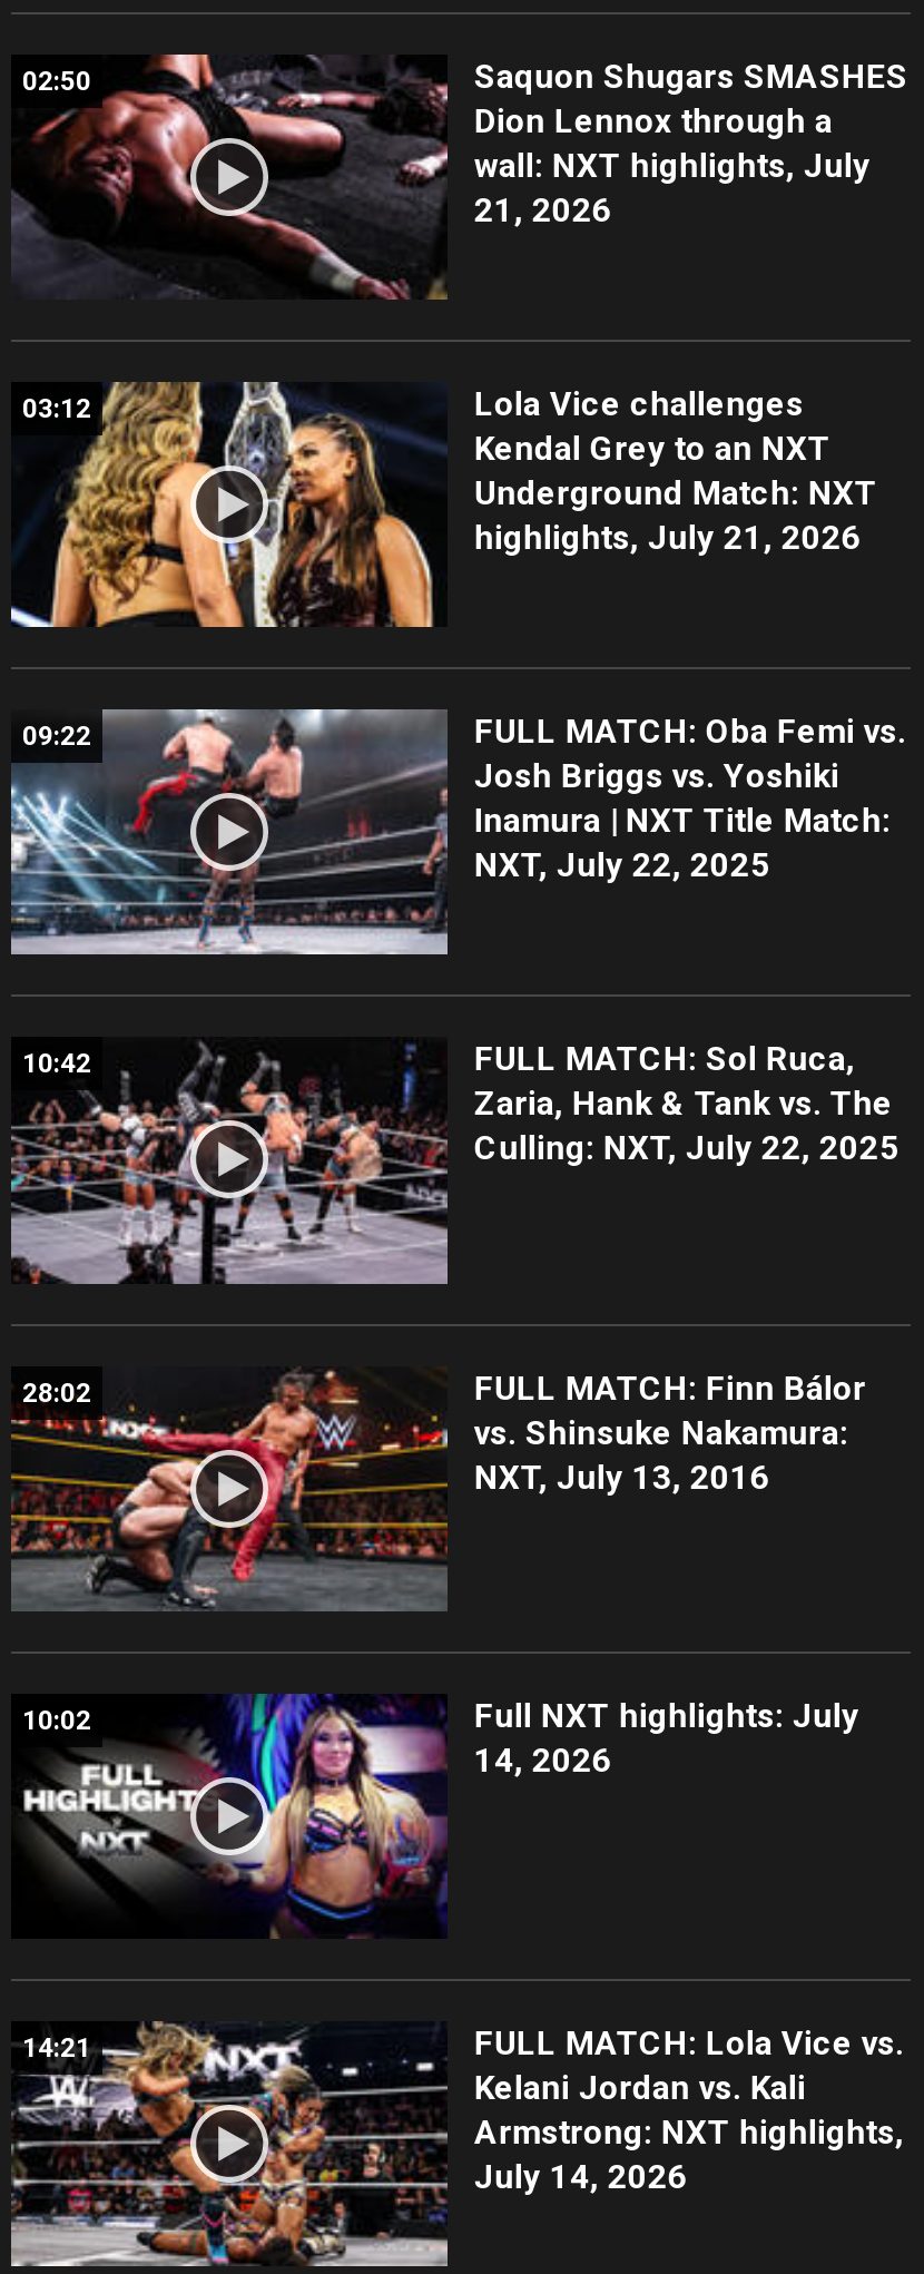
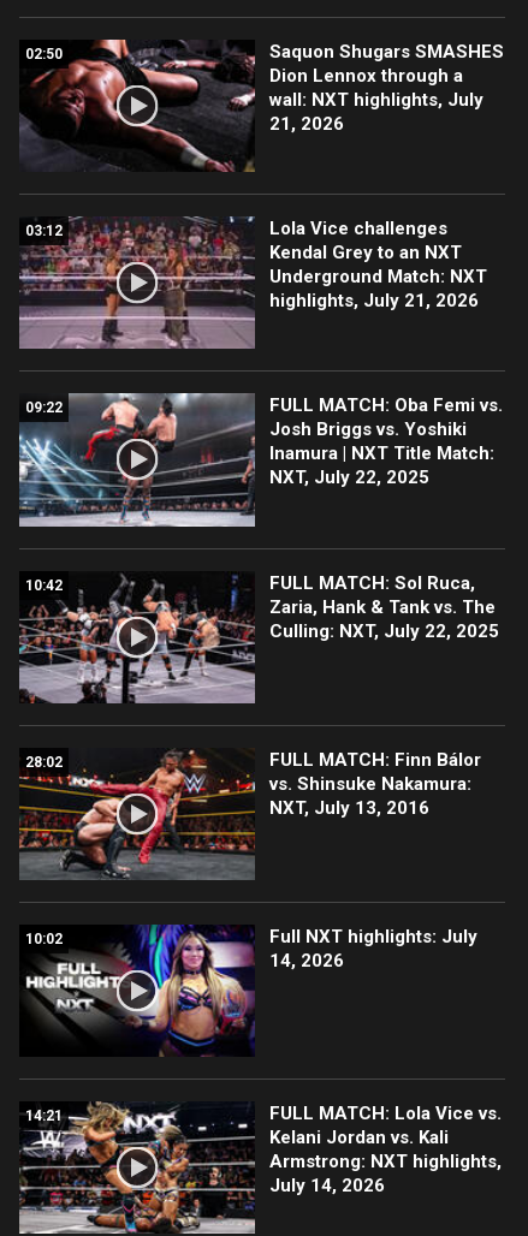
- [image]
+ [image]
